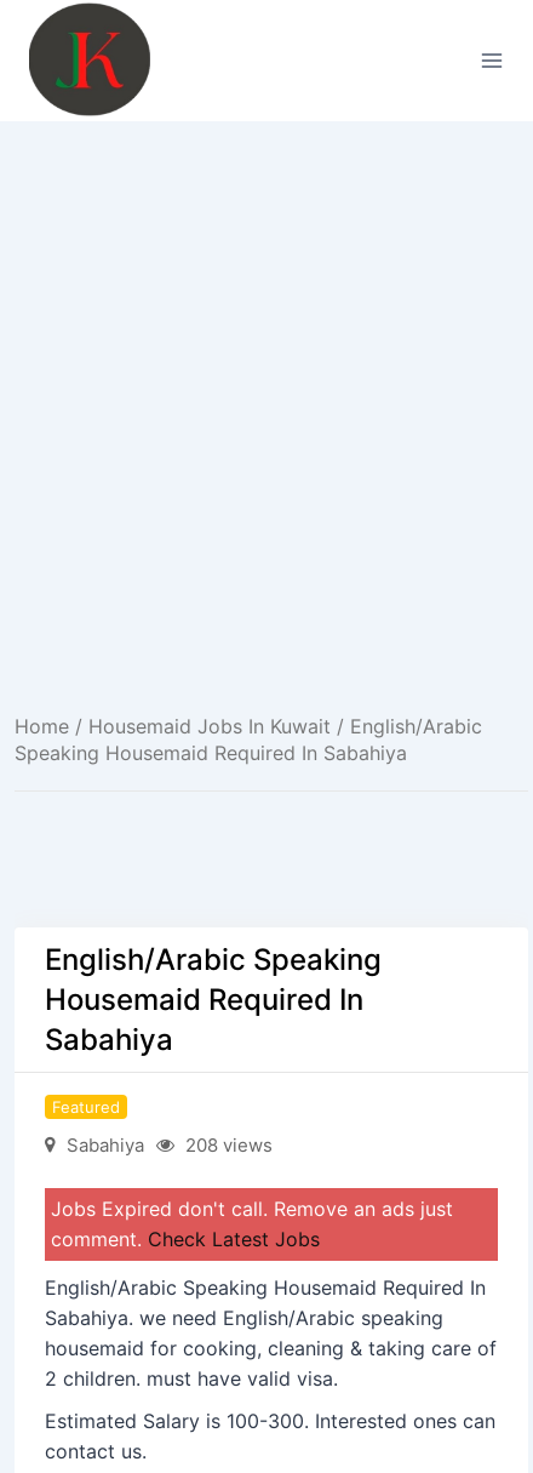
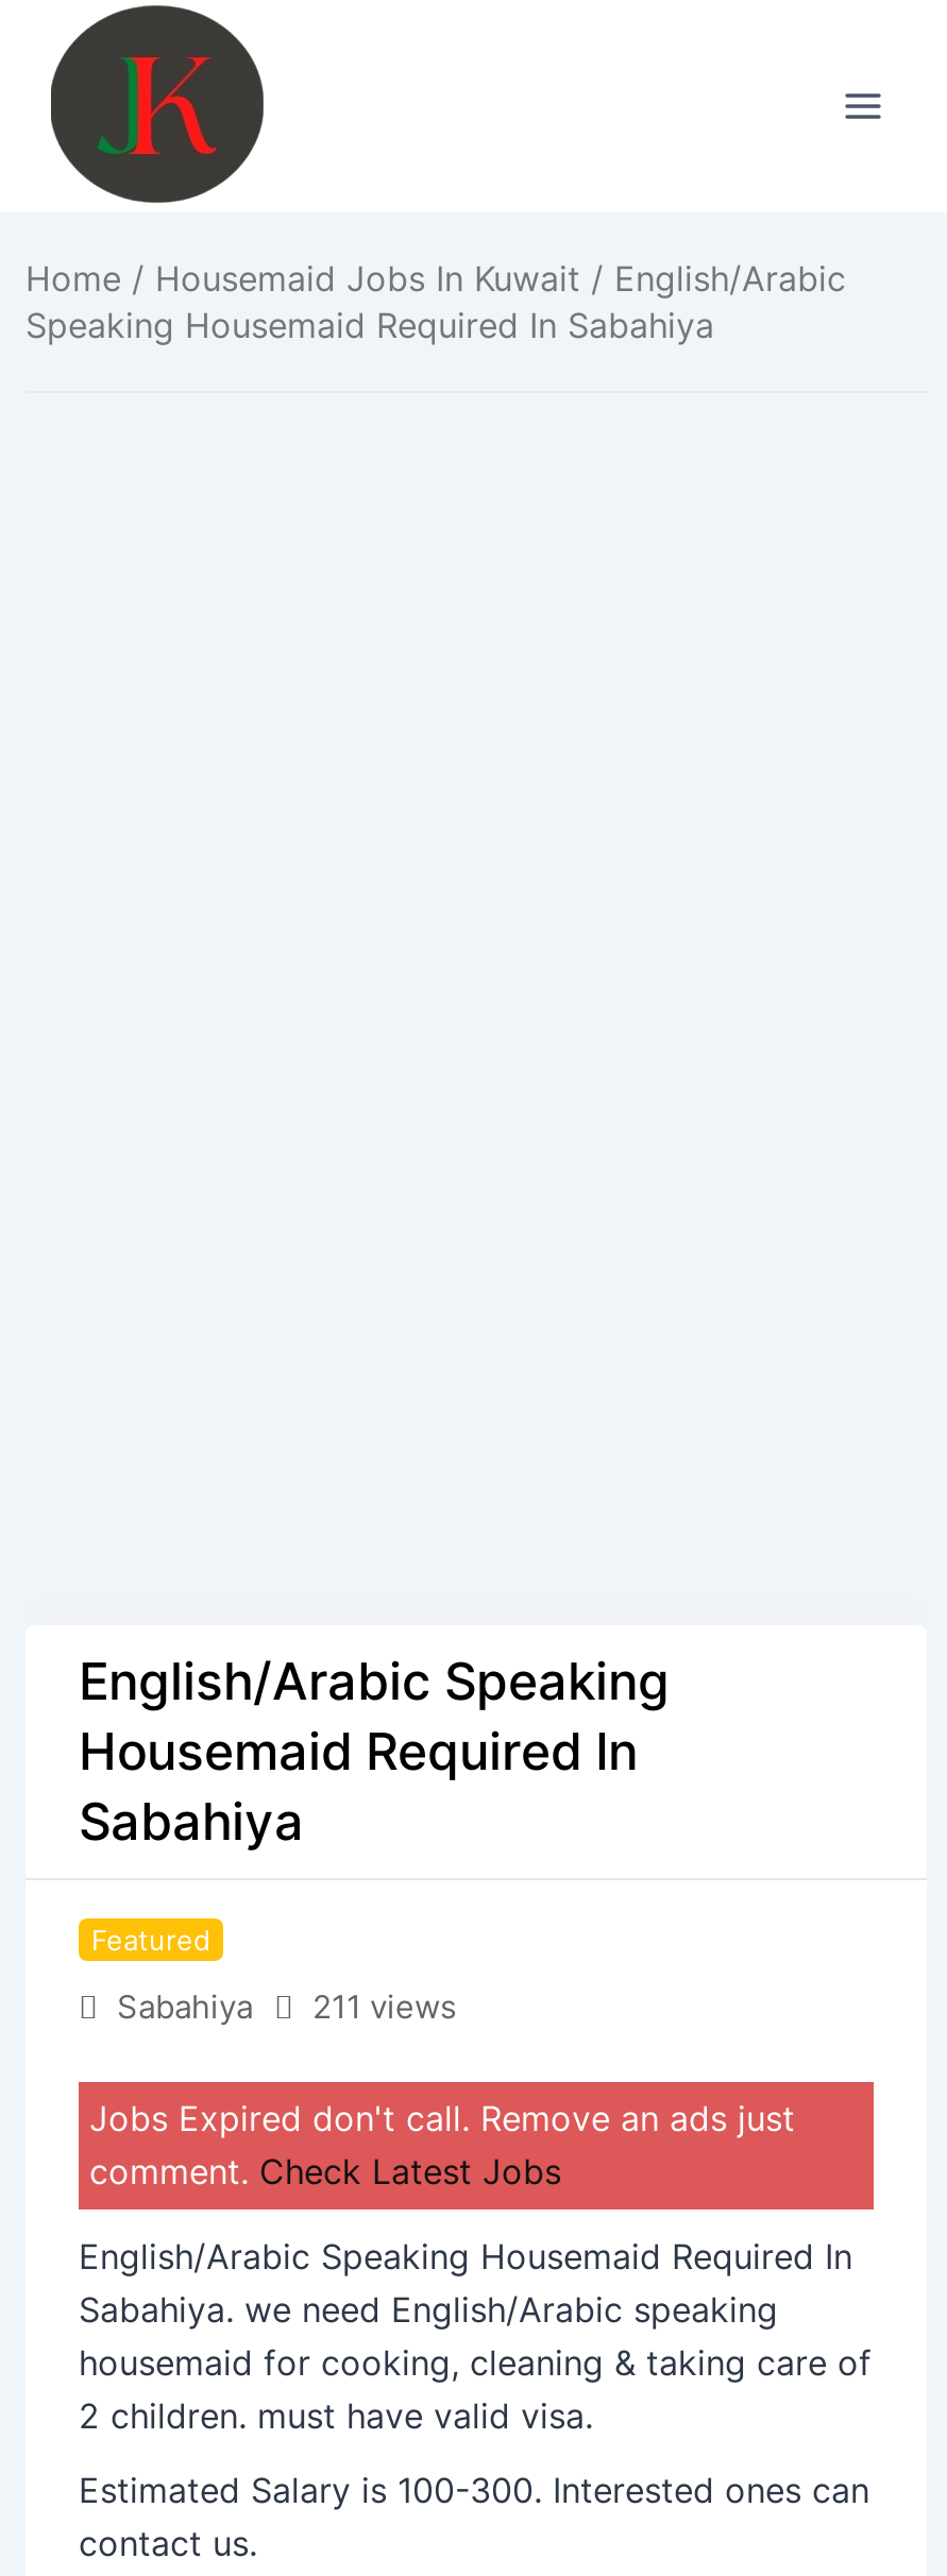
moved up: Home / Housemaid Jobs In Kuwait / English/Arabic | Speaking Housemaid Required In Sabahiya

- Sabahiya 208 views
+ Sabahiya 211 views
